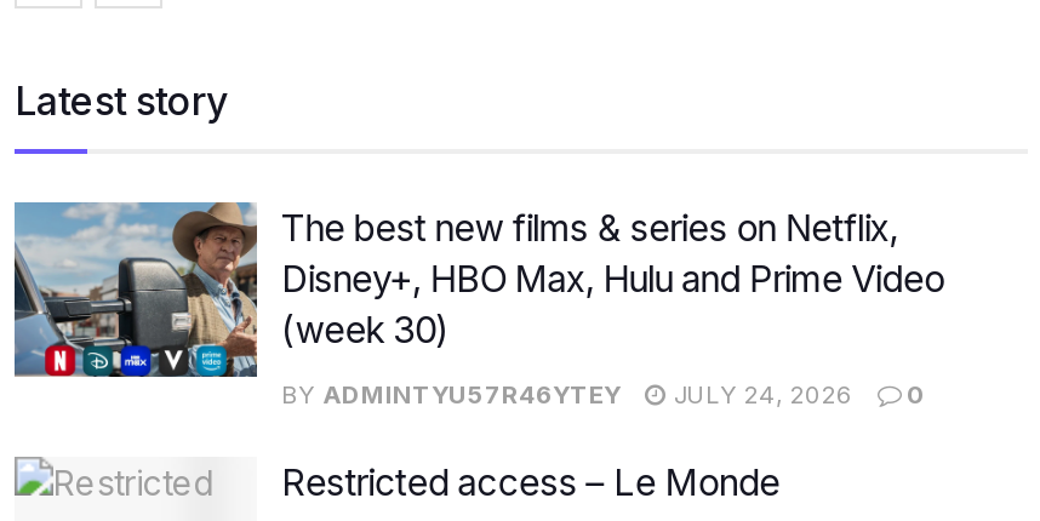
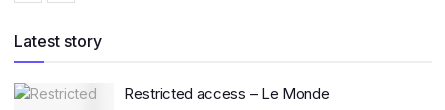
- [image]
- The best new films & series on Netflix,
- Disney+, HBO Max, Hulu and Prime Video
- (week 30)
- BY ADMINTYU57R46YTEY
- JULY 24, 2026
- 0
